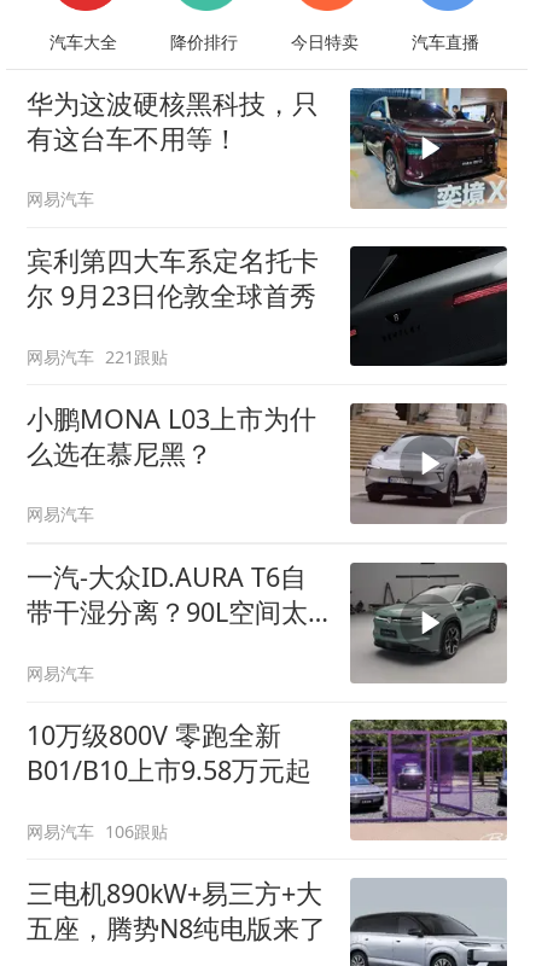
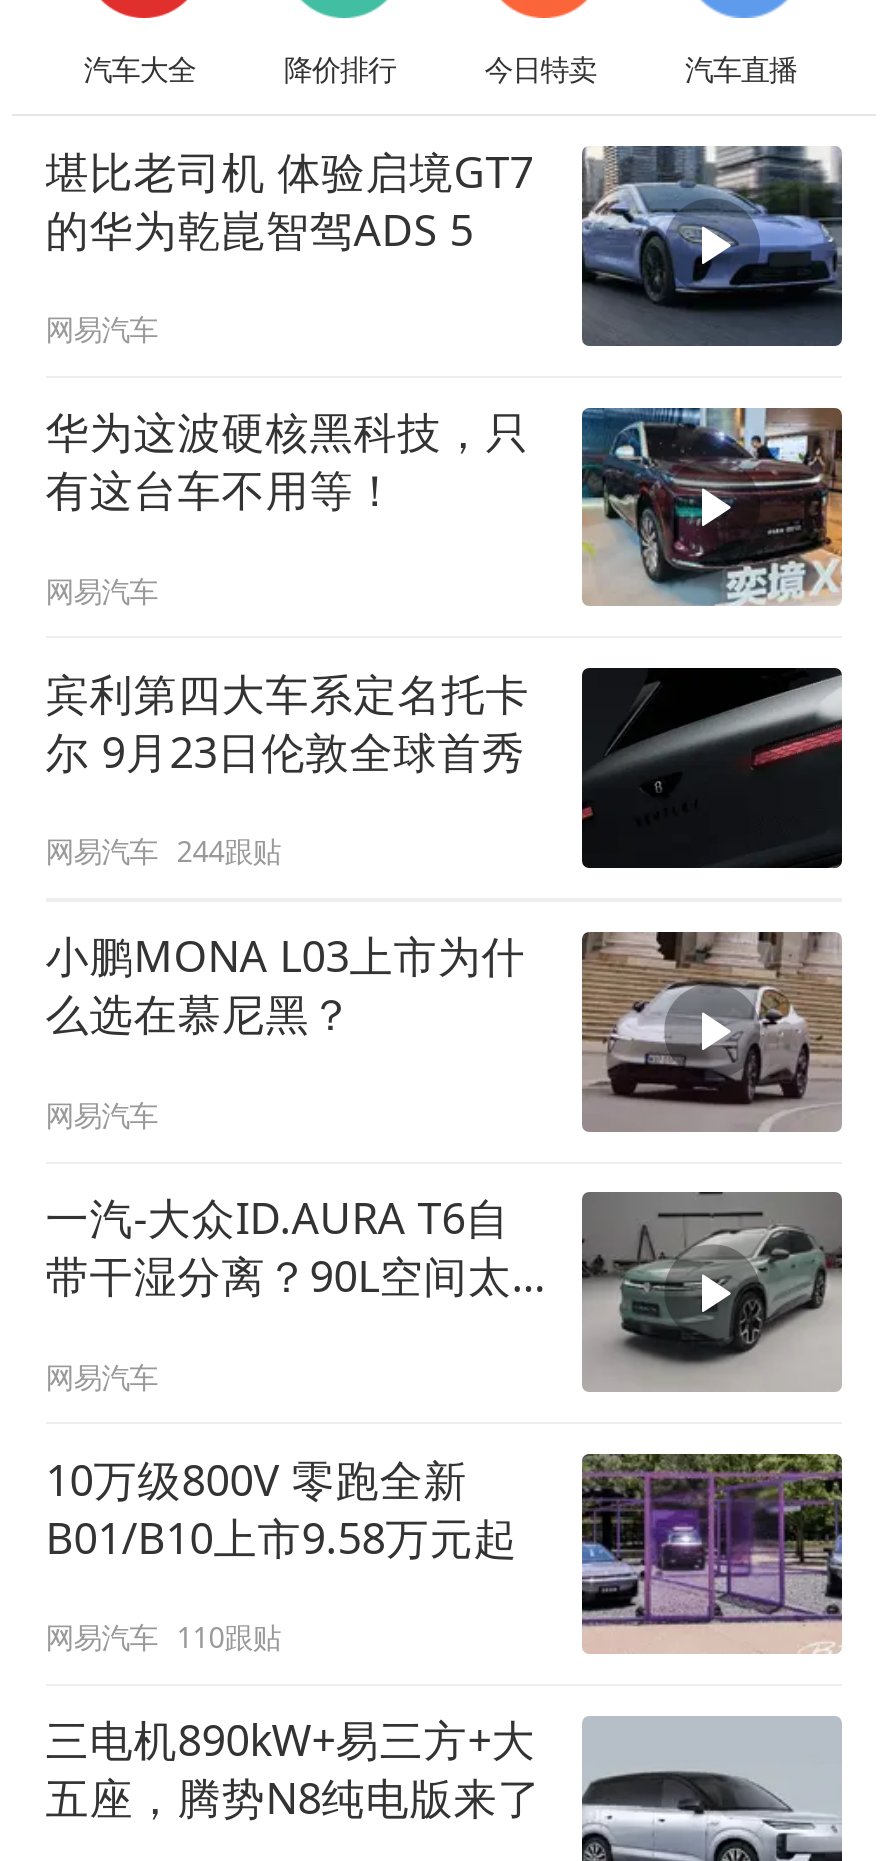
+ [image]
+ 堪比老司机 体验启境GT7
+ 的华为乾崑智驾ADS 5
+ 网易汽车

- 网易汽车 221跟贴
+ 网易汽车 244跟贴

- 网易汽车 106跟贴
+ 网易汽车 110跟贴
